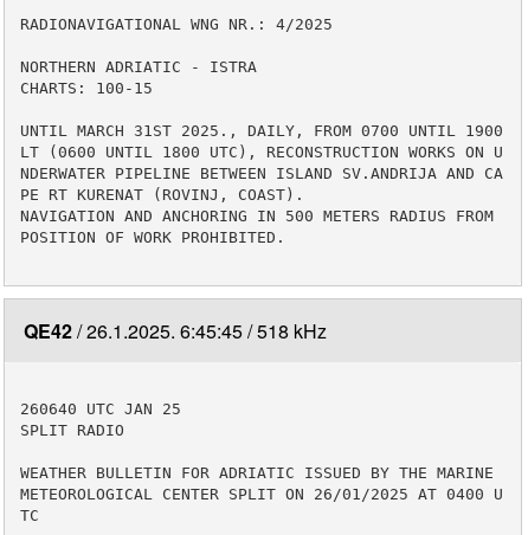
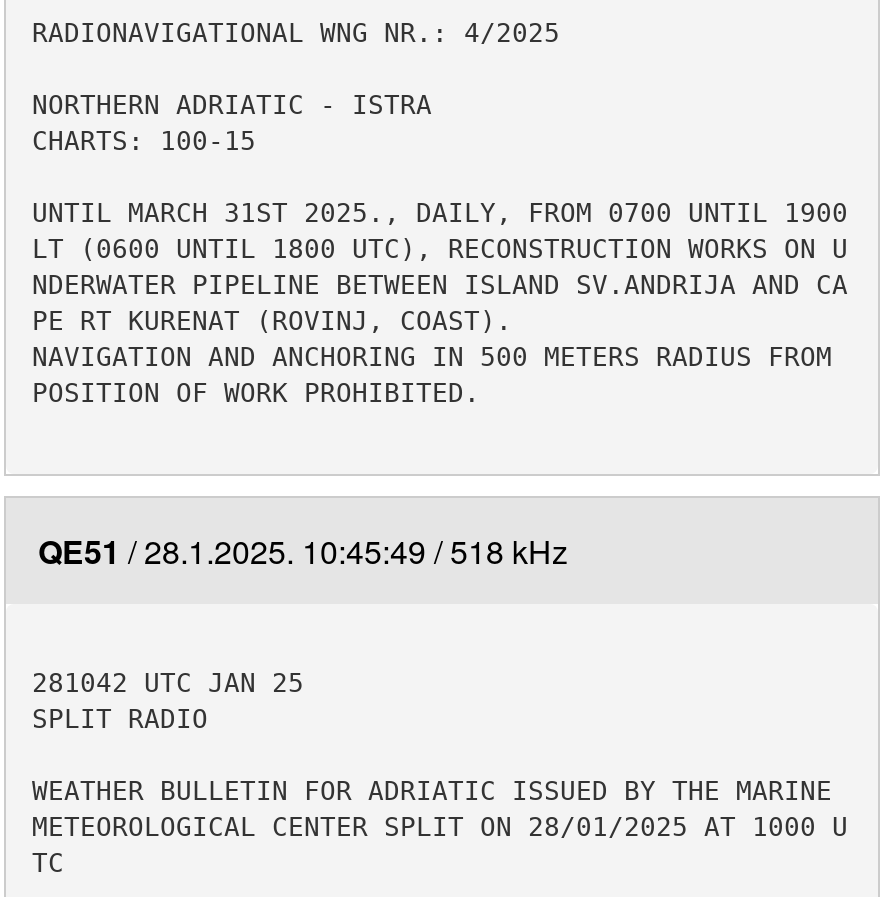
- QE42 26.1.2025. 6:45:45 518 kHz
+ QE51 28.1.2025. 10:45:49 518 kHz

- 260640 UTC JAN 25
+ 281042 UTC JAN 25

- METEOROLOGICAL CENTER SPLIT ON 26/01/2025 AT 0400 U
+ METEOROLOGICAL CENTER SPLIT ON 28/01/2025 AT 1000 U
